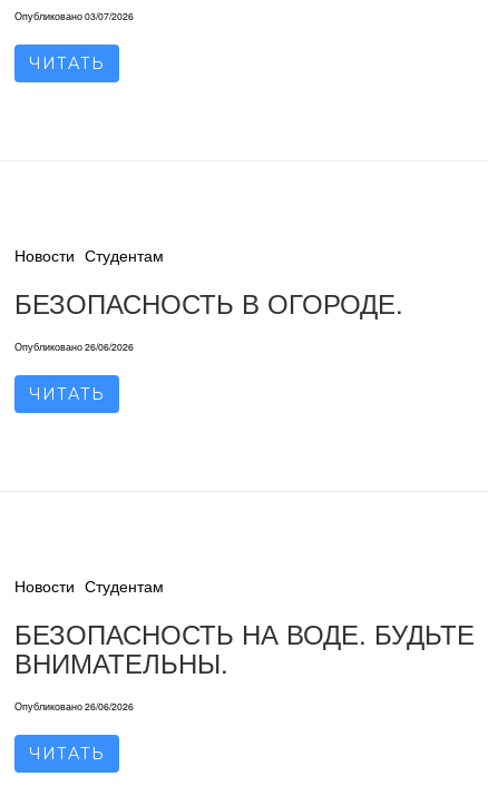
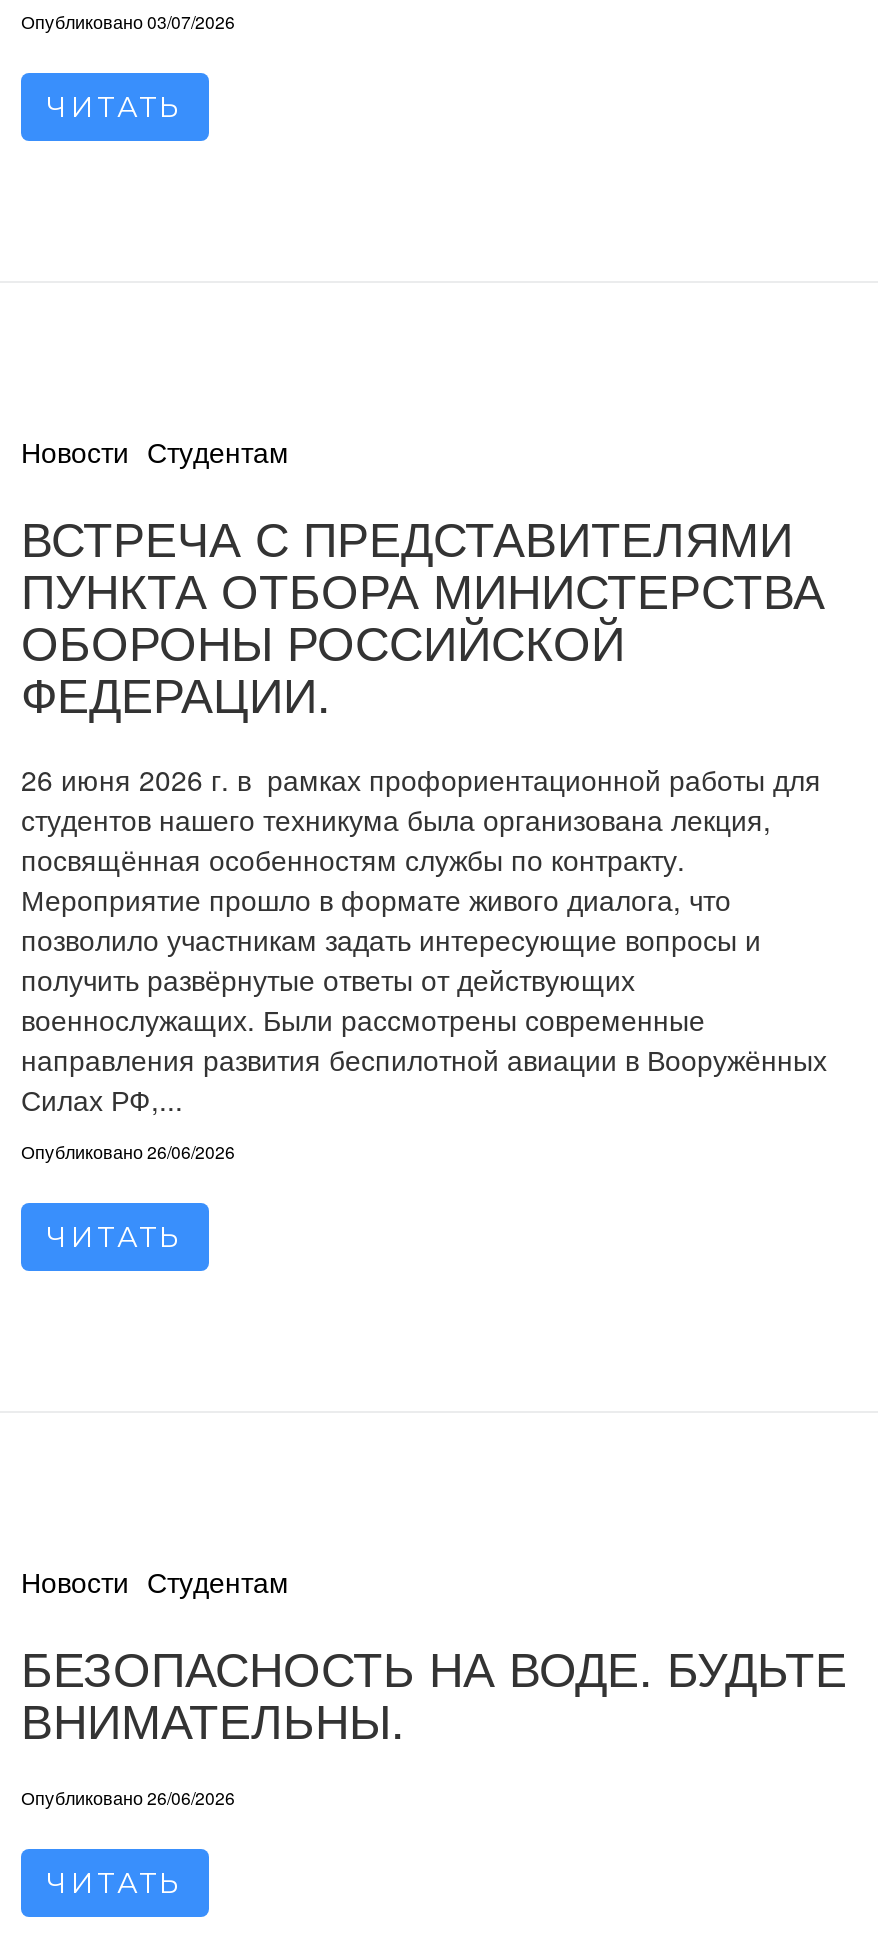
- БЕЗОПАСНОСТЬ В ОГОРОДЕ.
+ ВСТРЕЧА С ПРЕДСТАВИТЕЛЯМИ
+ ПУНКТА ОТБОРА МИНИСТЕРСТВА
+ ОБОРОНЫ РОССИЙСКОЙ
+ ФЕДЕРАЦИИ.
+ 26 июня 2026 г. в рамках профориентационной работы для
+ студентов нашего техникума была организована лекция,
+ посвящённая особенностям службы по контракту.
+ Мероприятие прошло в формате живого диалога, что
+ позволило участникам задать интересующие вопросы и
+ получить развёрнутые ответы от действующих
+ военнослужащих. Были рассмотрены современные
+ направления развития беспилотной авиации в Вооружённых
+ Силах РФ,...
